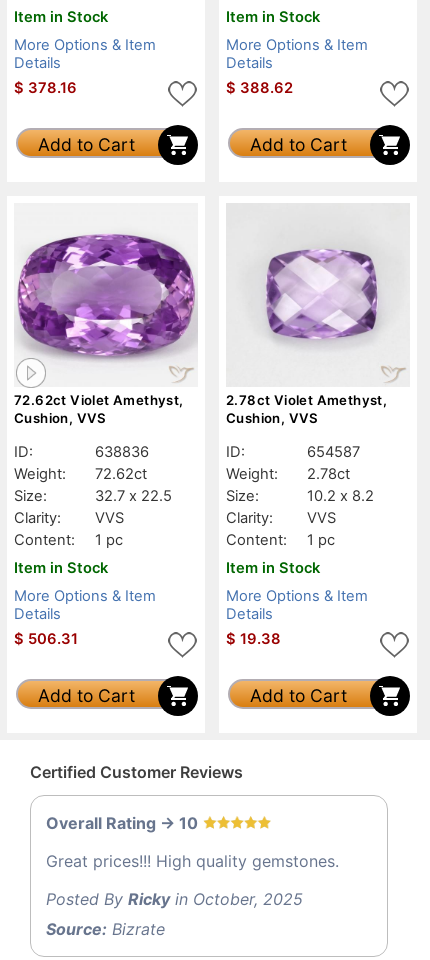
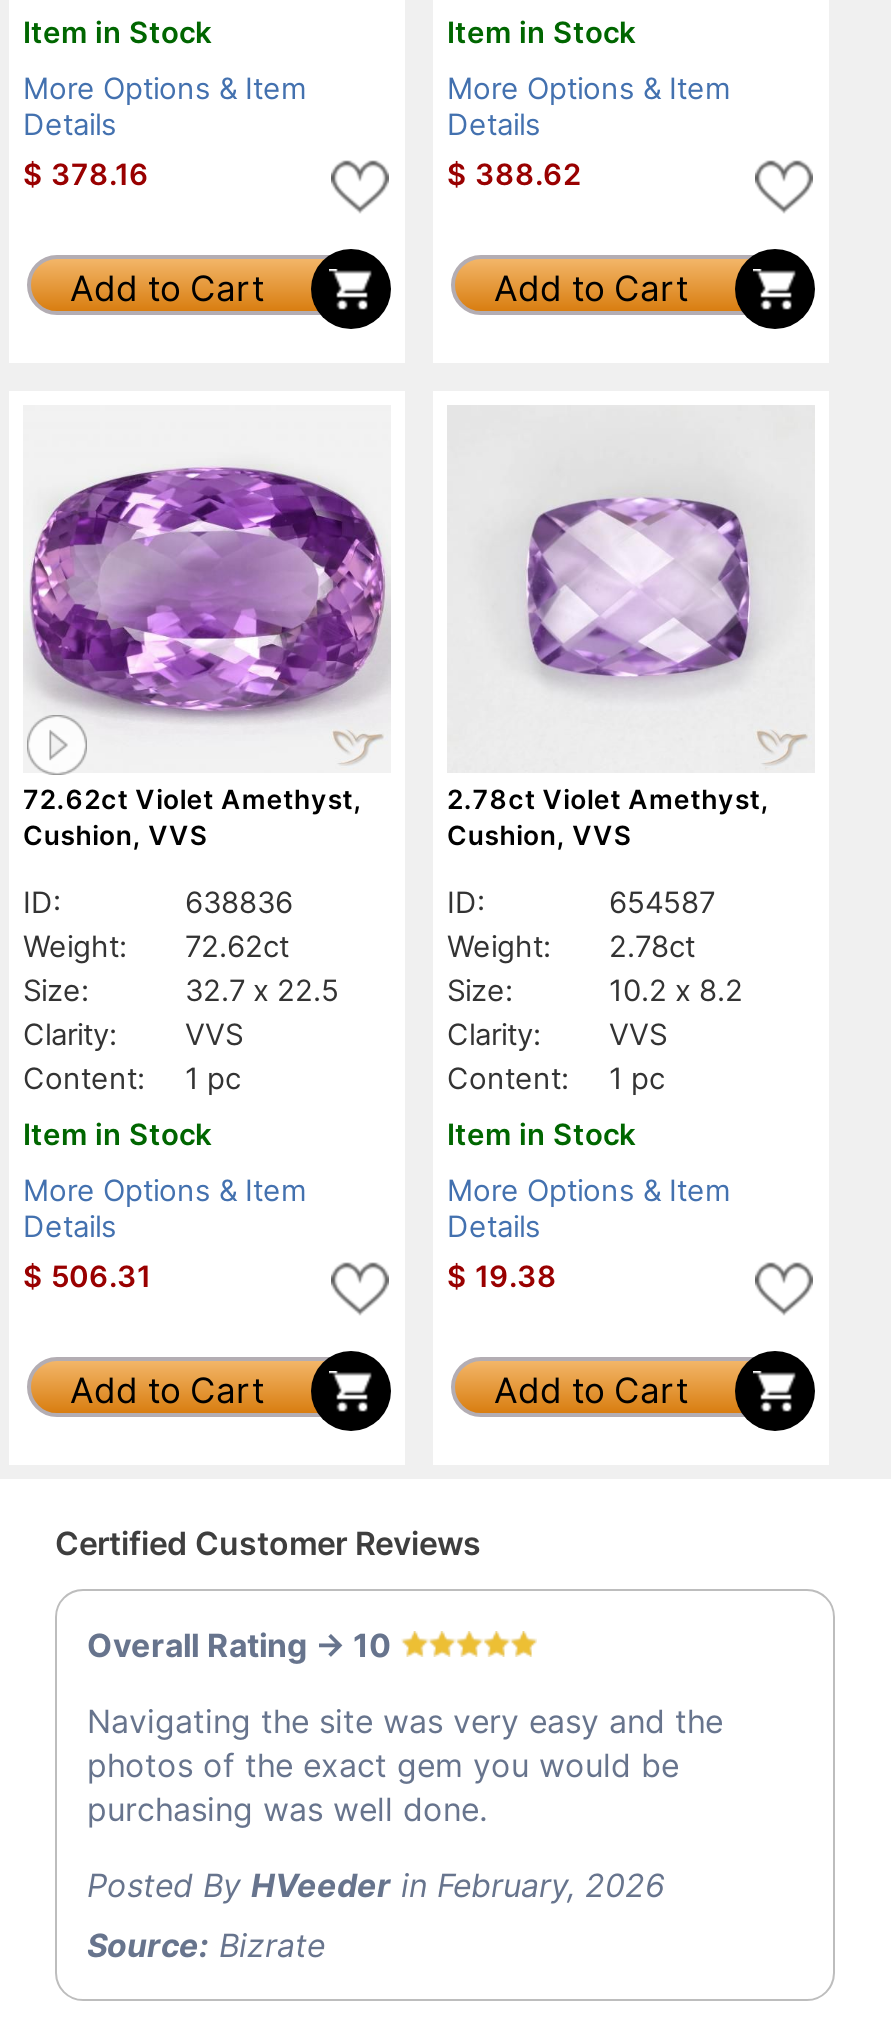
- Great prices!!! High quality gemstones.
+ Navigating the site was very easy and the
+ photos of the exact gem you would be
+ purchasing was well done.

- Posted By Ricky in October, 2025
+ Posted By HVeeder in February, 2026
